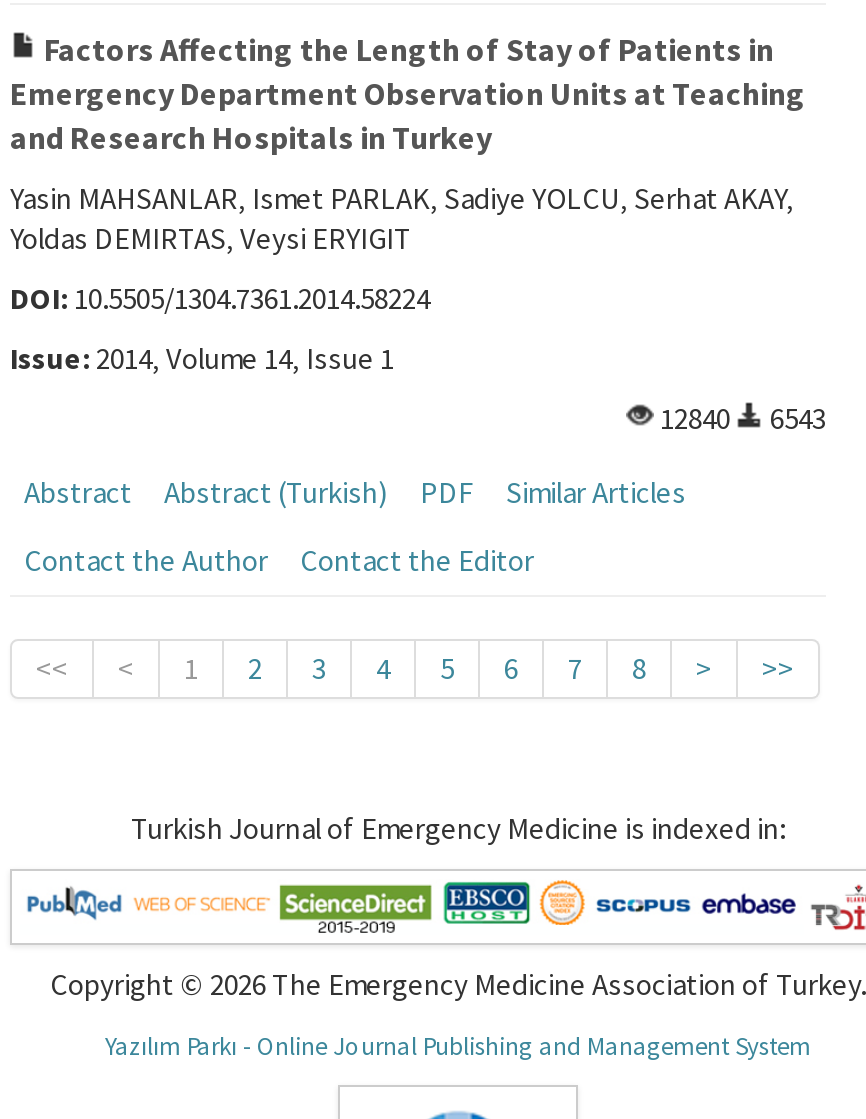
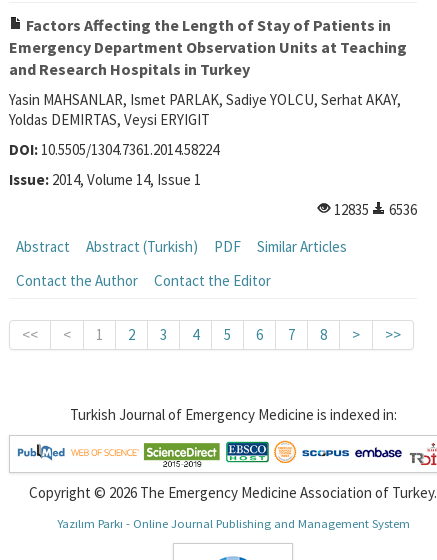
- 12840
+ 12835

- 6543
+ 6536
